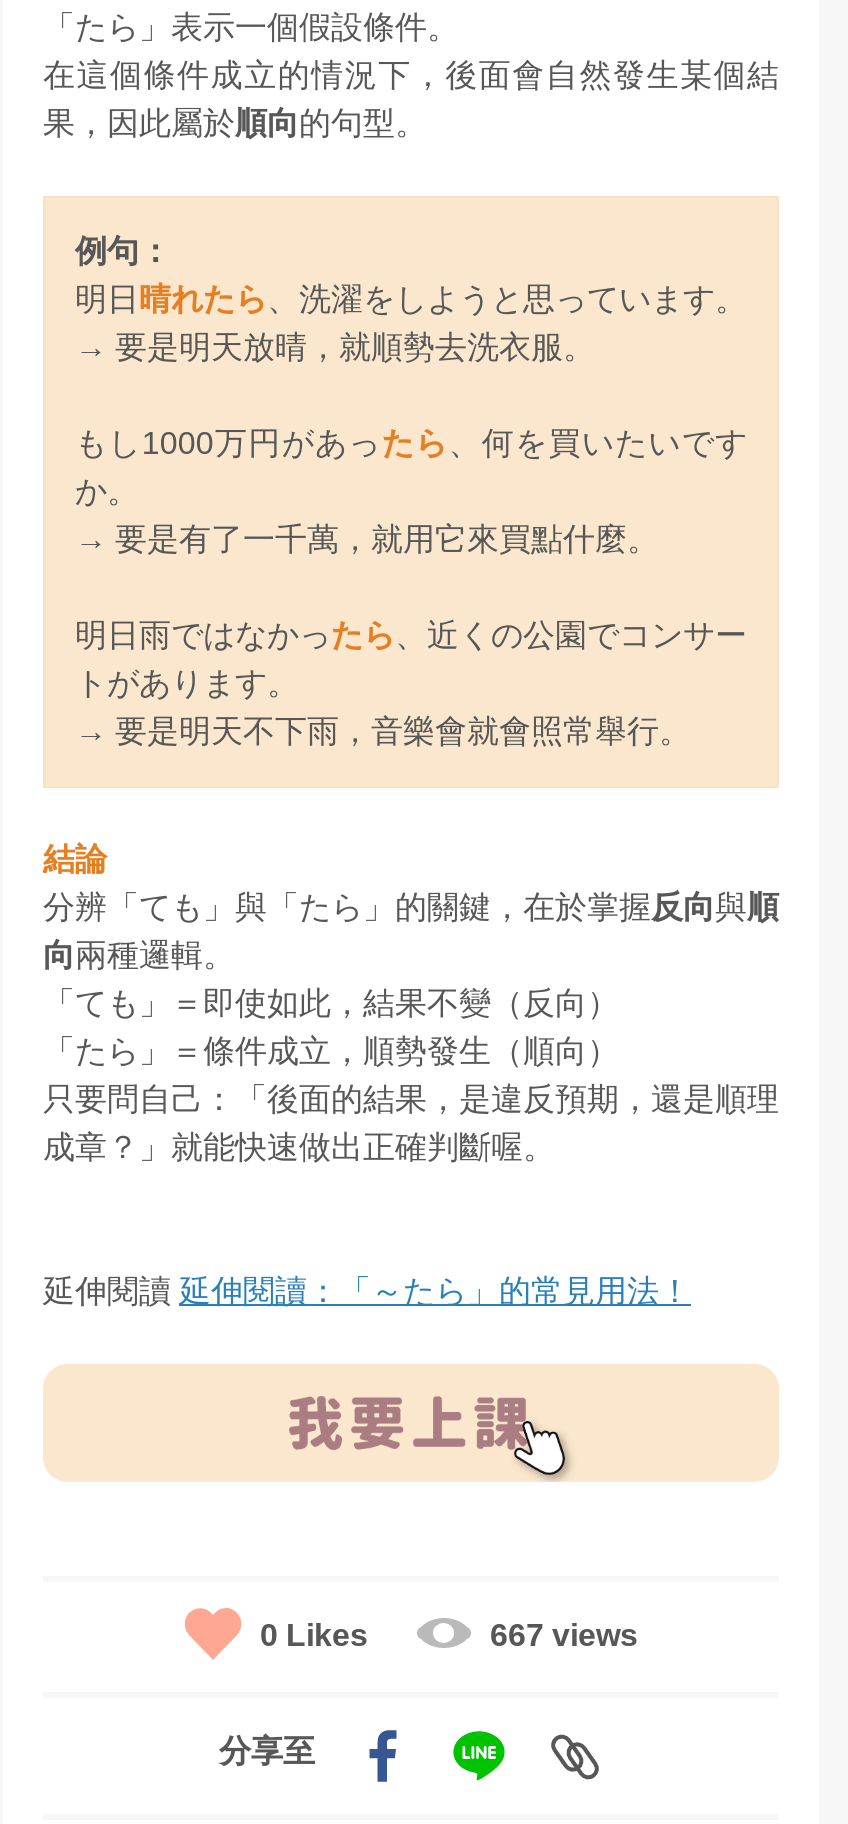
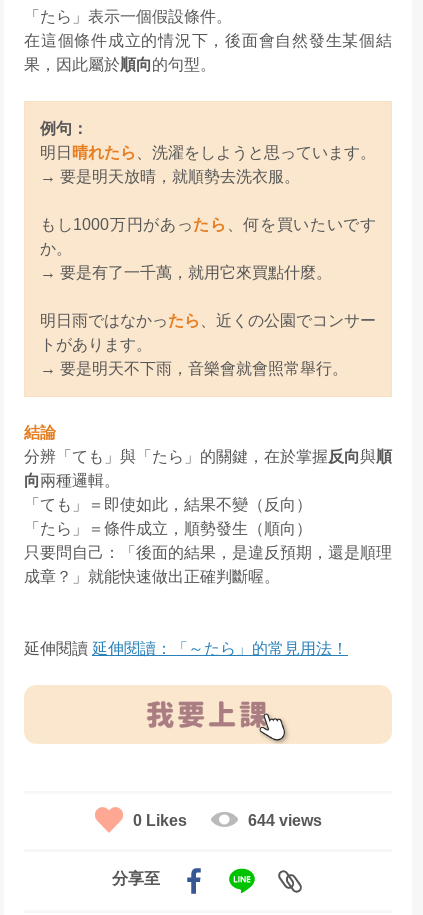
- 667 views
+ 644 views
